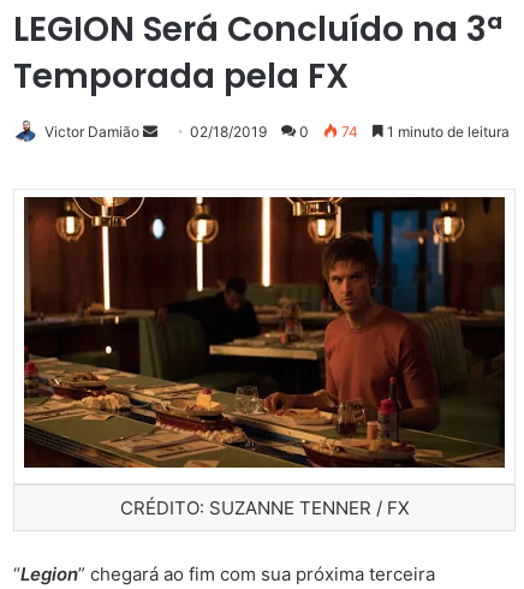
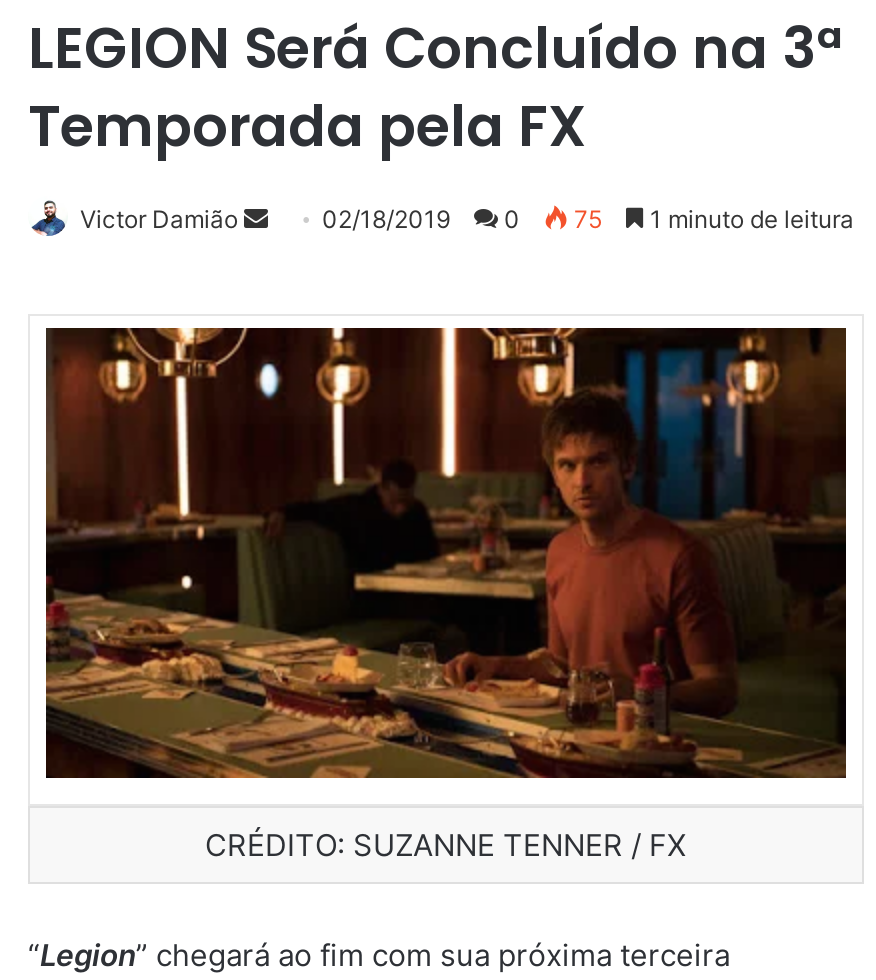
- 74
+ 75
